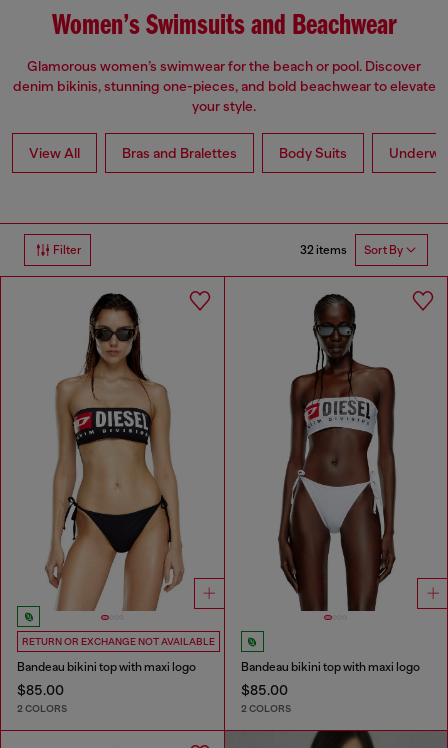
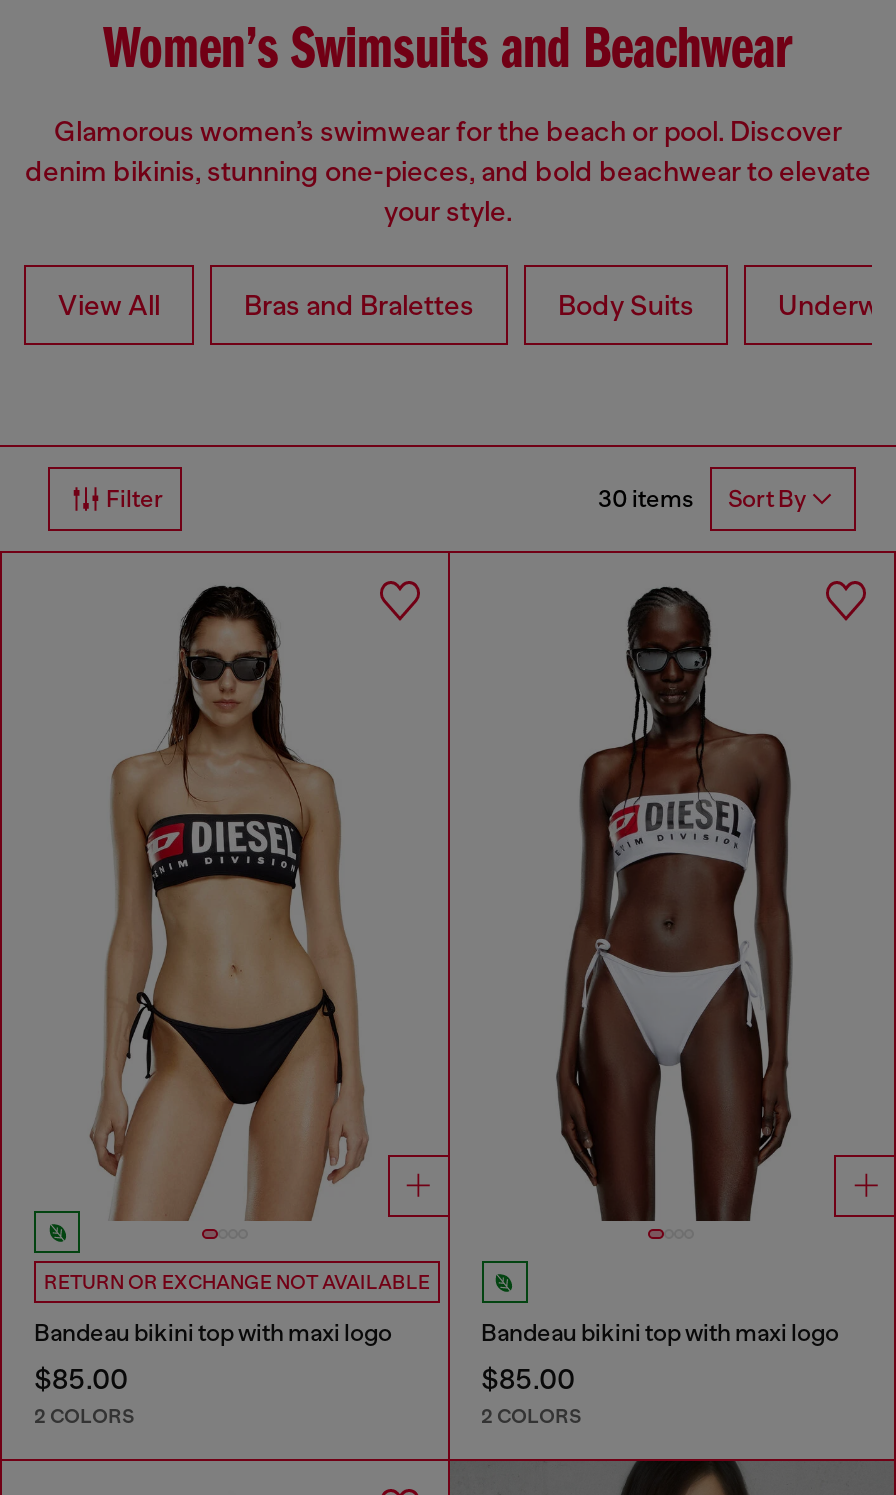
- 32 items Sort By
+ 30 items Sort By
